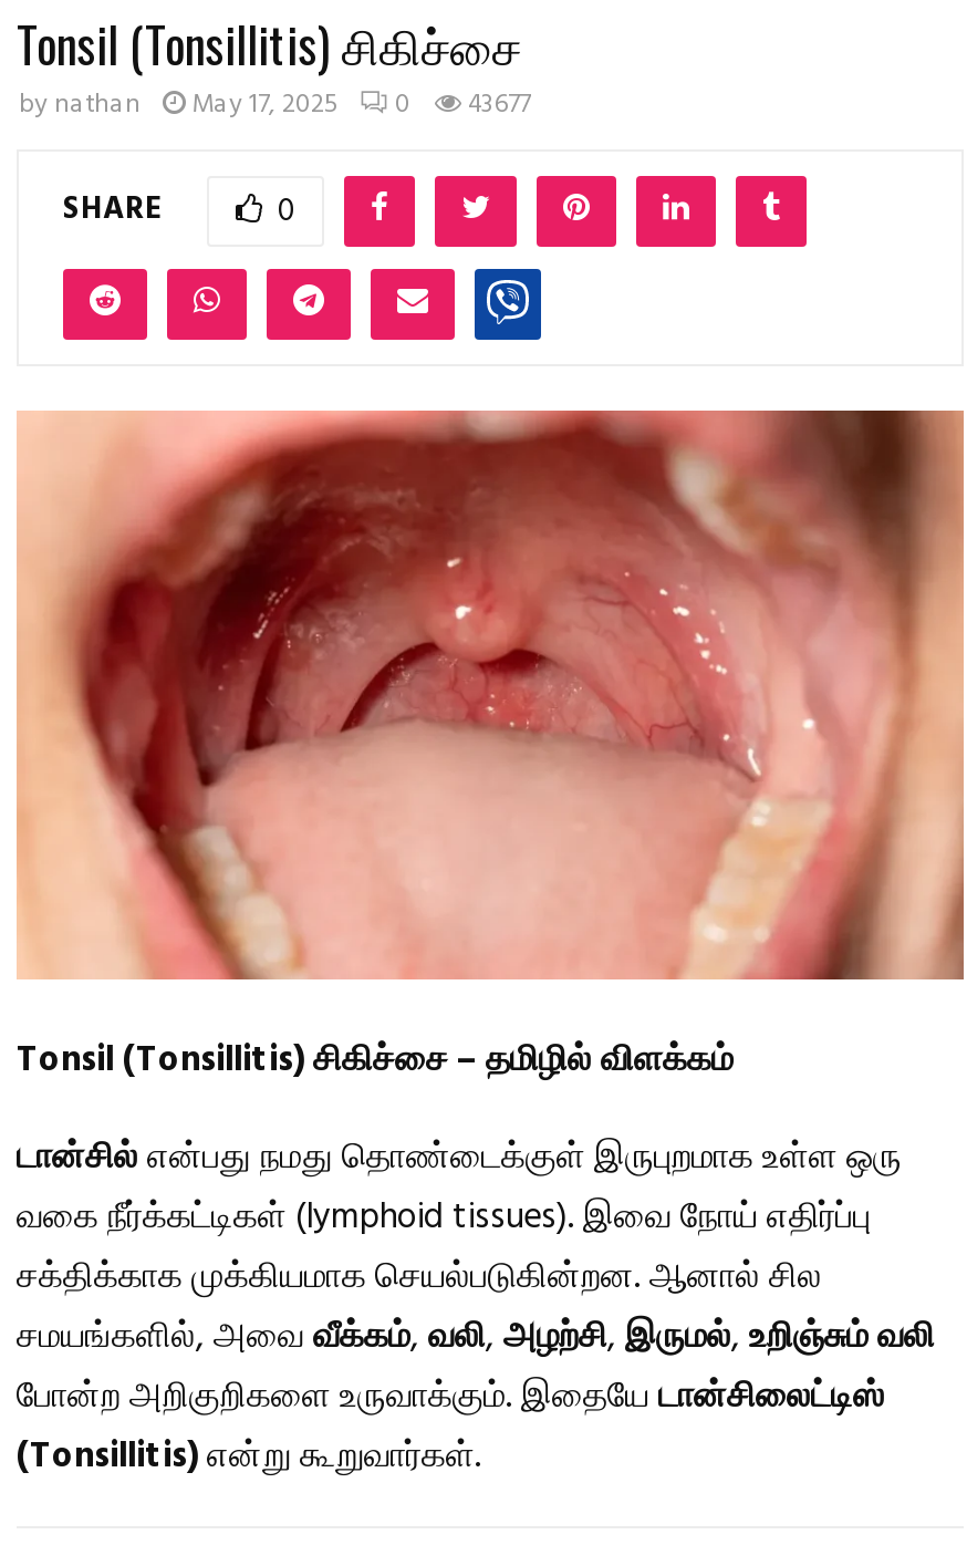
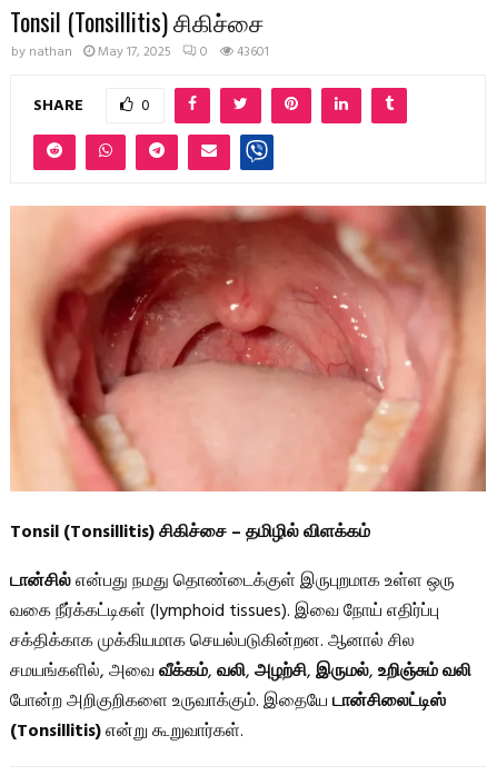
- by nathan May 17, 2025 0 43677
+ by nathan May 17, 2025 0 43601
